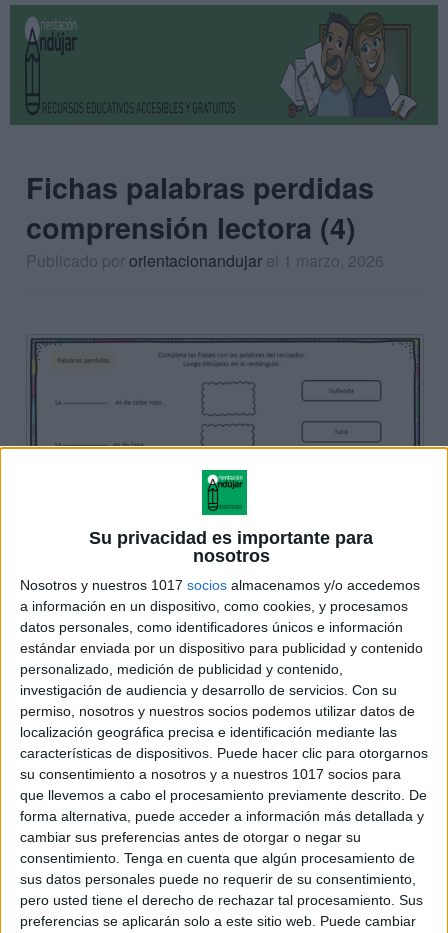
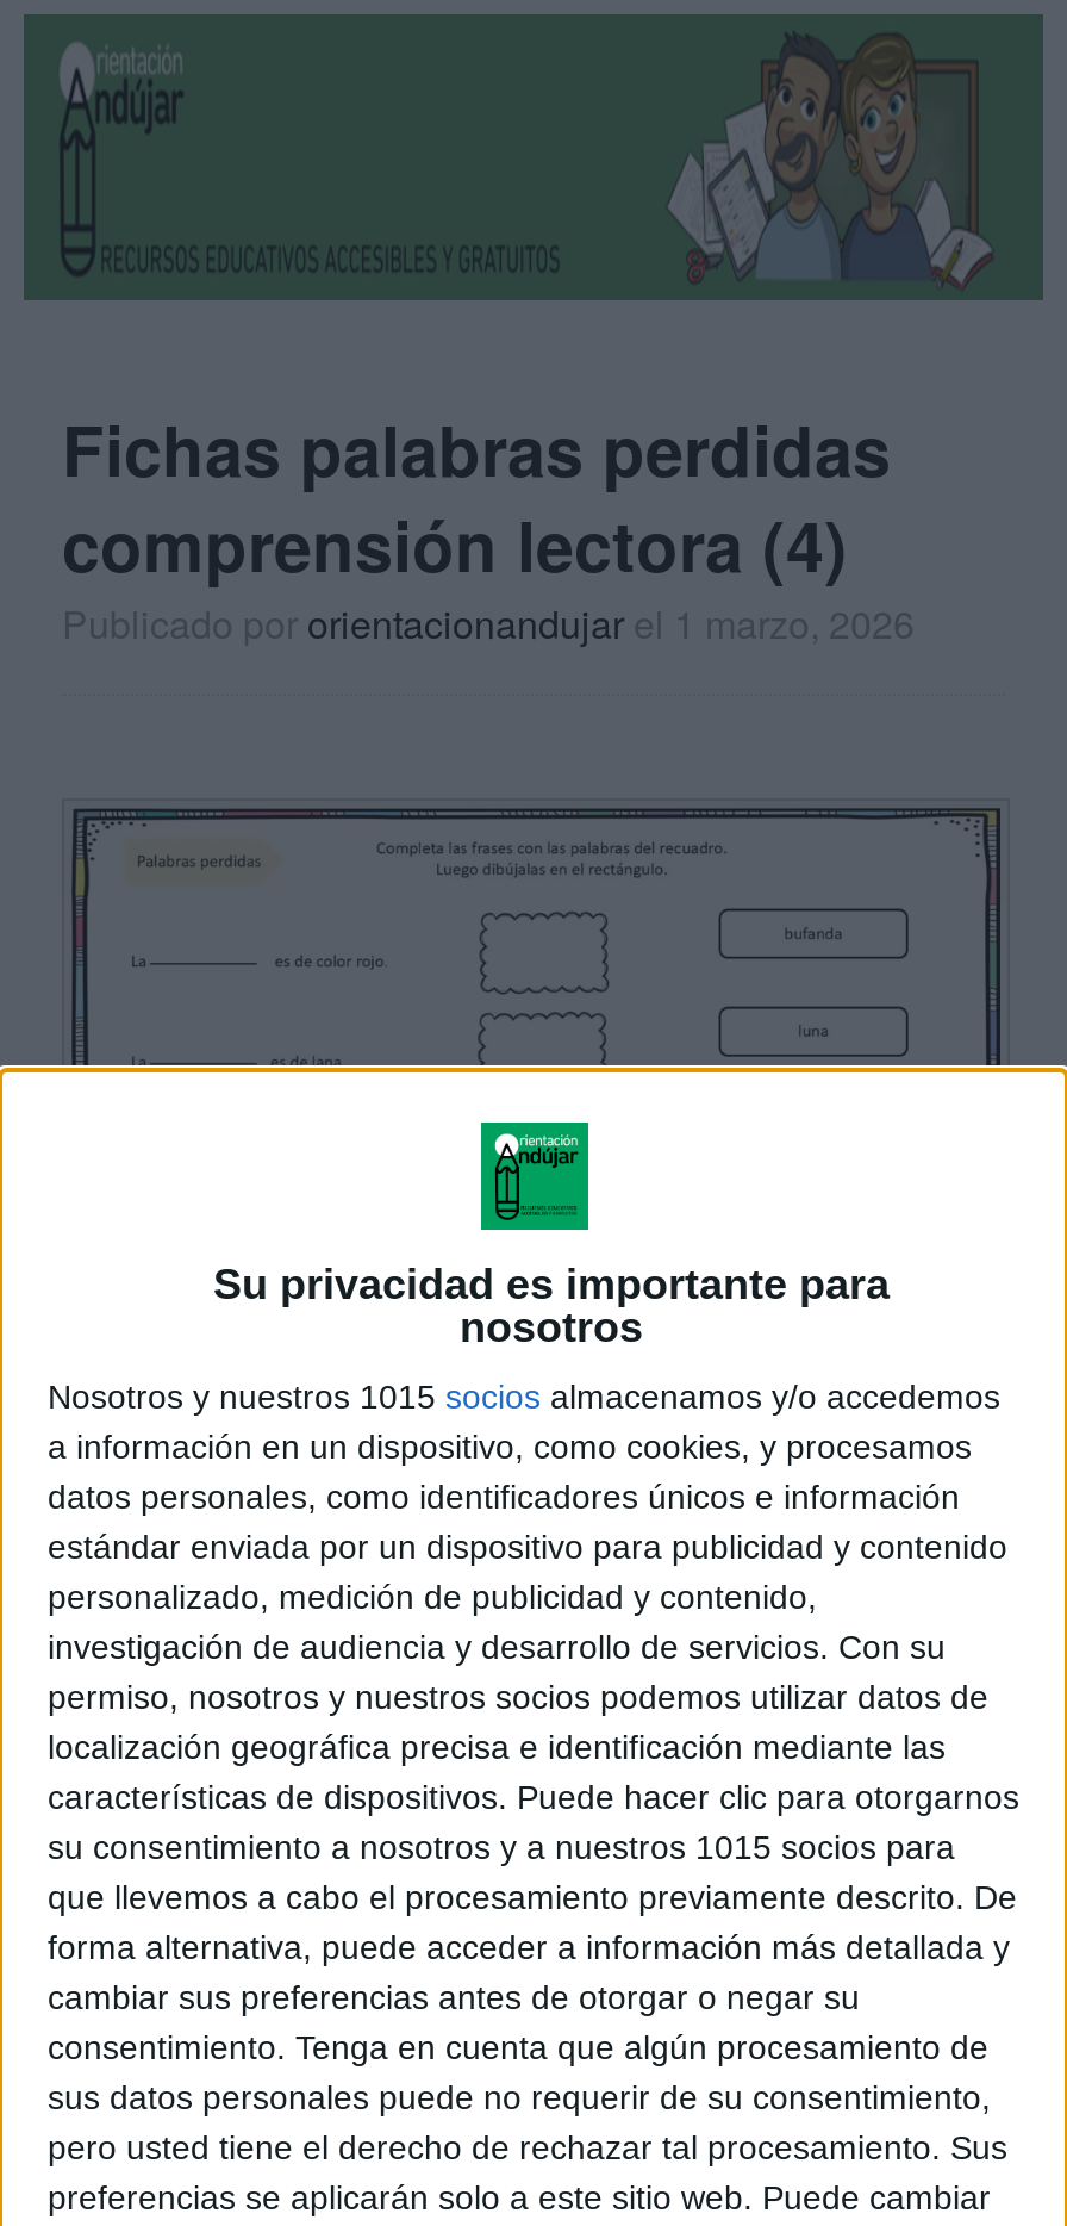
- Nosotros y nuestros 1017 socios almacenamos y/o accedemos
+ Nosotros y nuestros 1015 socios almacenamos y/o accedemos

- su consentimiento a nosotros y a nuestros 1017 socios para
+ su consentimiento a nosotros y a nuestros 1015 socios para
